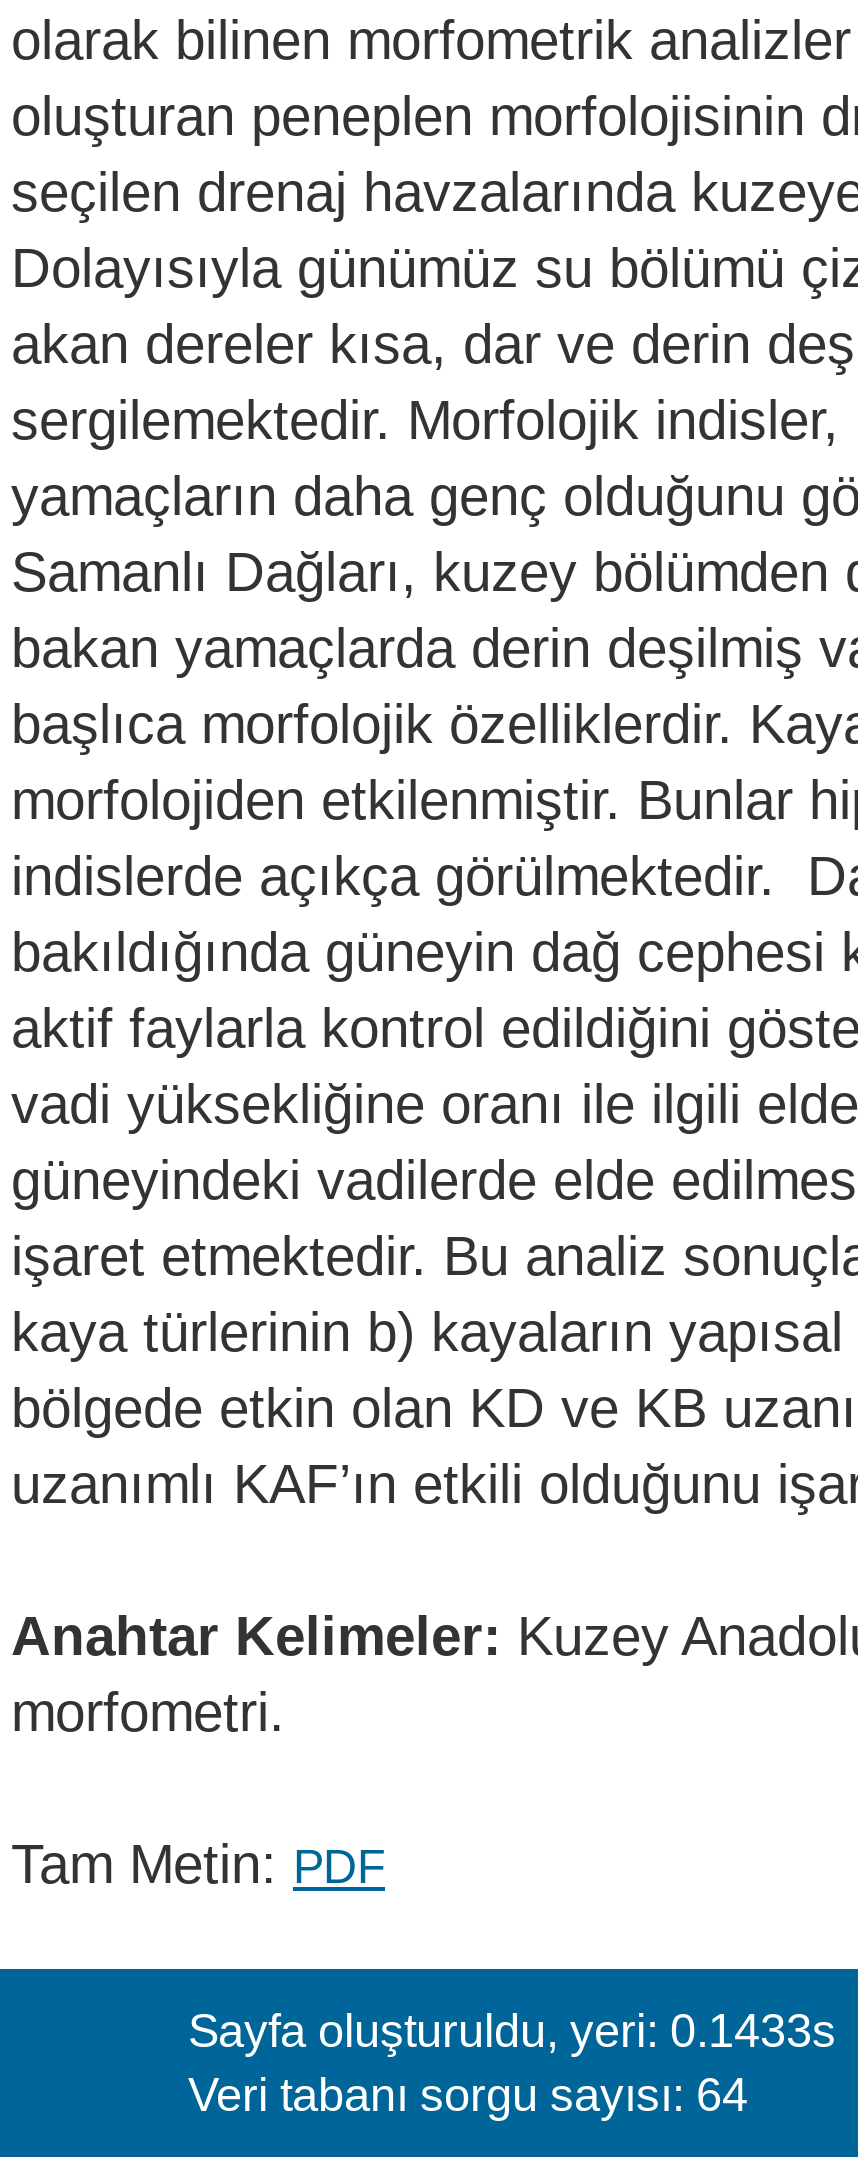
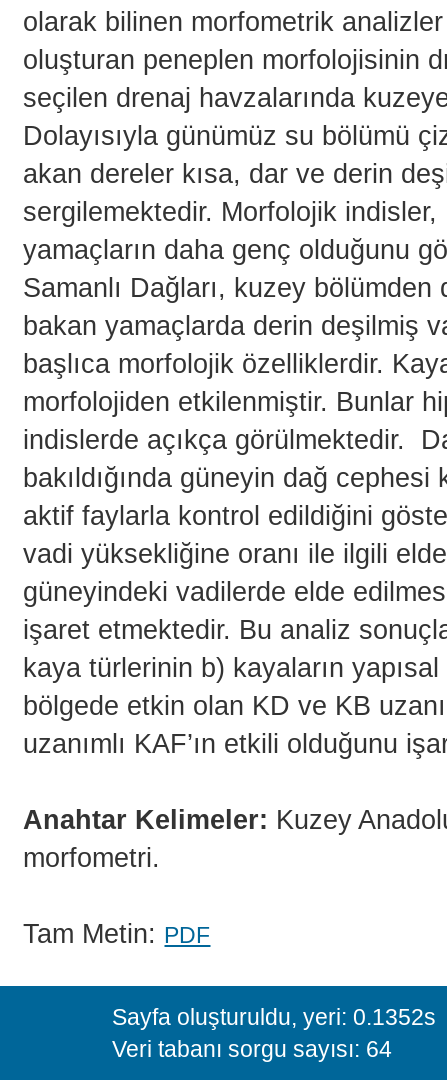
- Sayfa oluşturuldu, yeri: 0.1433s
+ Sayfa oluşturuldu, yeri: 0.1352s
